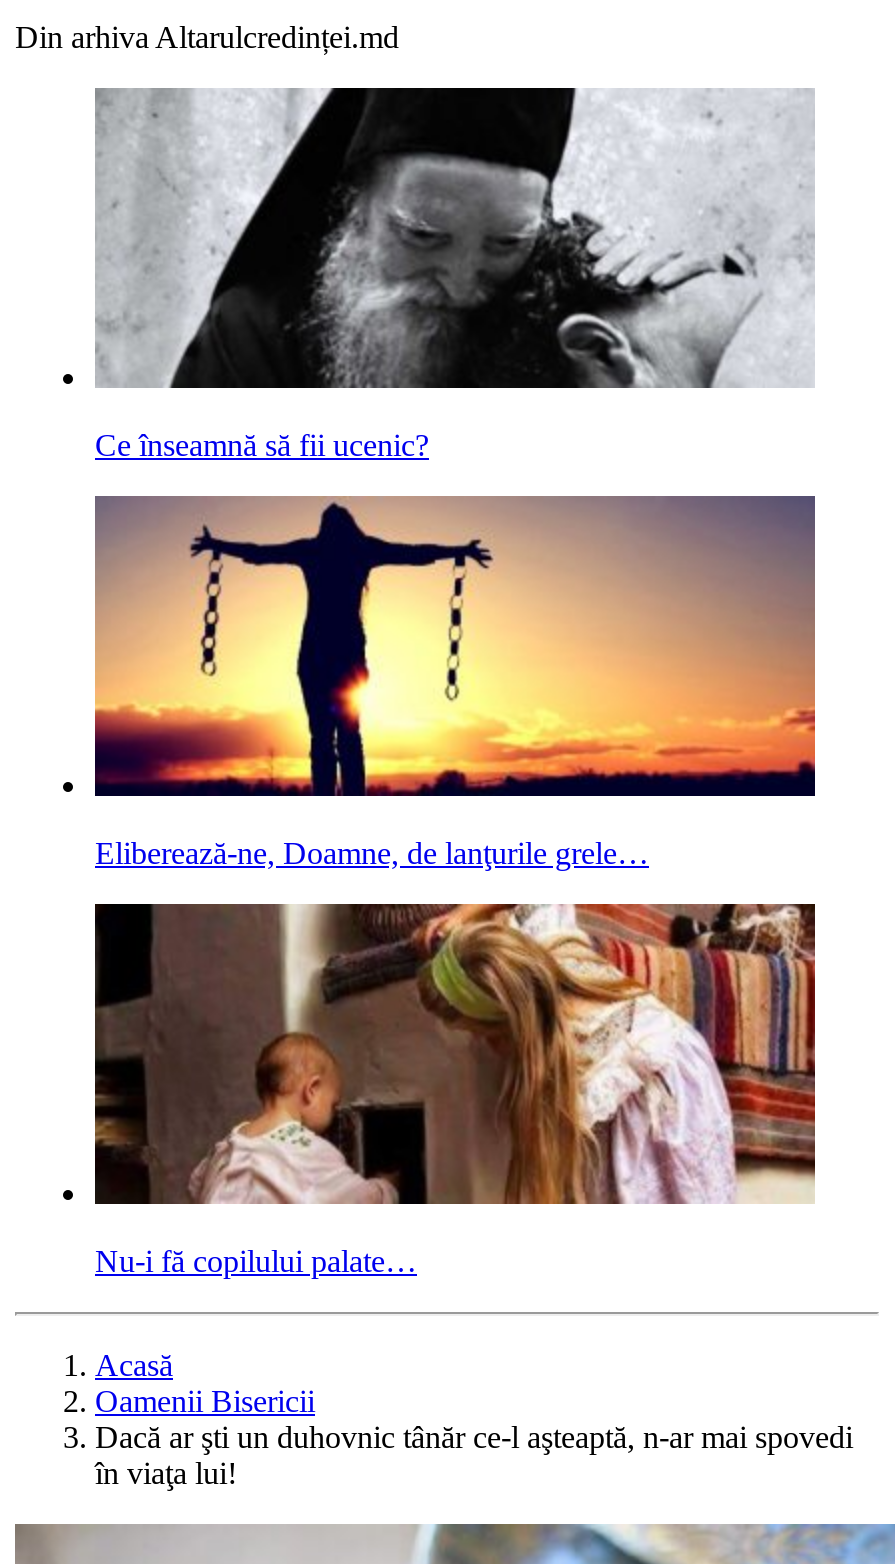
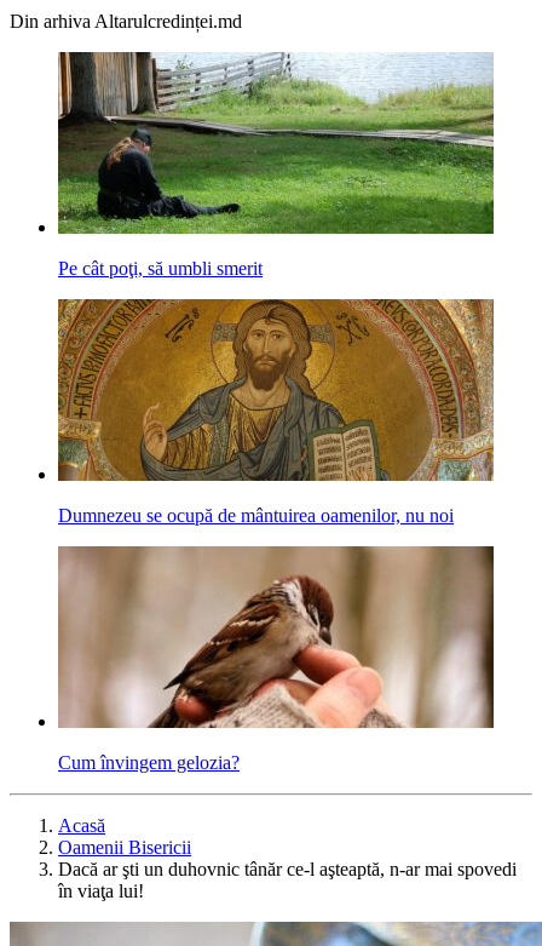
- [image]
- Ce înseamnă să fii ucenic?
+ [image]
+ Pe cât poţi, să umbli smerit

- [image]
- Eliberează-ne, Doamne, de lanţurile grele…
+ [image]
+ Dumnezeu se ocupă de mântuirea oamenilor, nu noi

- [image]
- Nu-i fă copilului palate…
+ [image]
+ Cum învingem gelozia?
